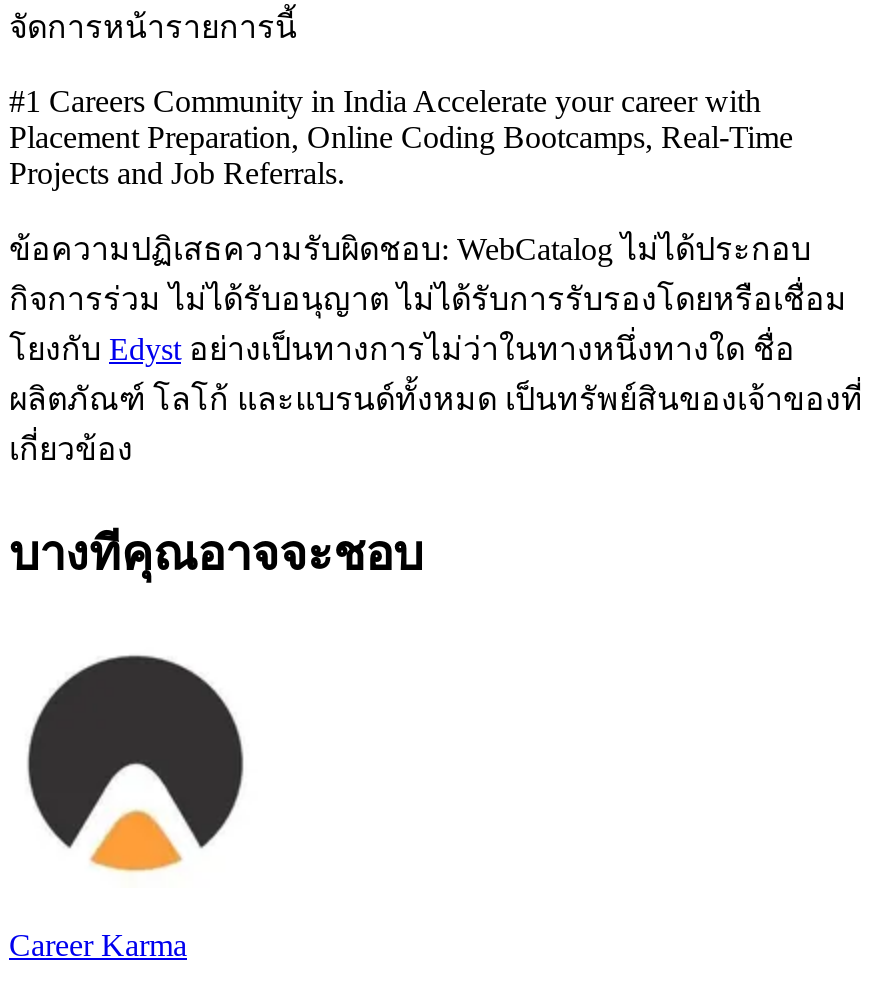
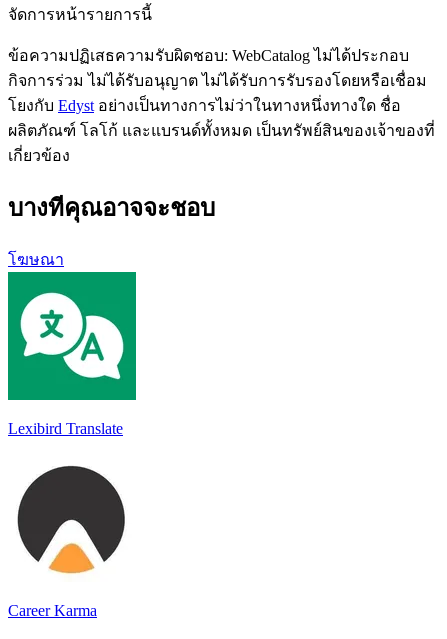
- #1 Careers Community in India Accelerate your career with
- Placement Preparation, Online Coding Bootcamps, Real-Time
- Projects and Job Referrals.

moved up: ข้อความปฏิเสธความรับผิดชอบ: WebCatalog ไม่ได้ประกอบ | กิจการร่วม ไม่ได้รับอนุญาต ไม่ได้รับการรับรองโดยหรือเชื่อม | โยงกับEdystอย่างเป็นทางการไม่ว่าในทางหนึ่งทางใด ชื่อ | ผลิตภัณฑ์ โลโก้ และแบรนด์ทั้งหมด เป็นทรัพย์สินของเจ้าของที่ | เกี่ยวข้อง | บางทีคุณอาจจะชอบ

+ [image]
+ Lexibird Translate

+ โฆษณา
